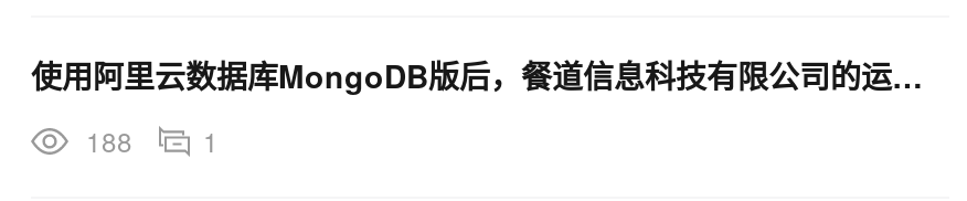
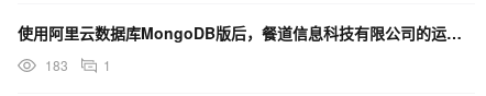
- 188 1
+ 183 1
